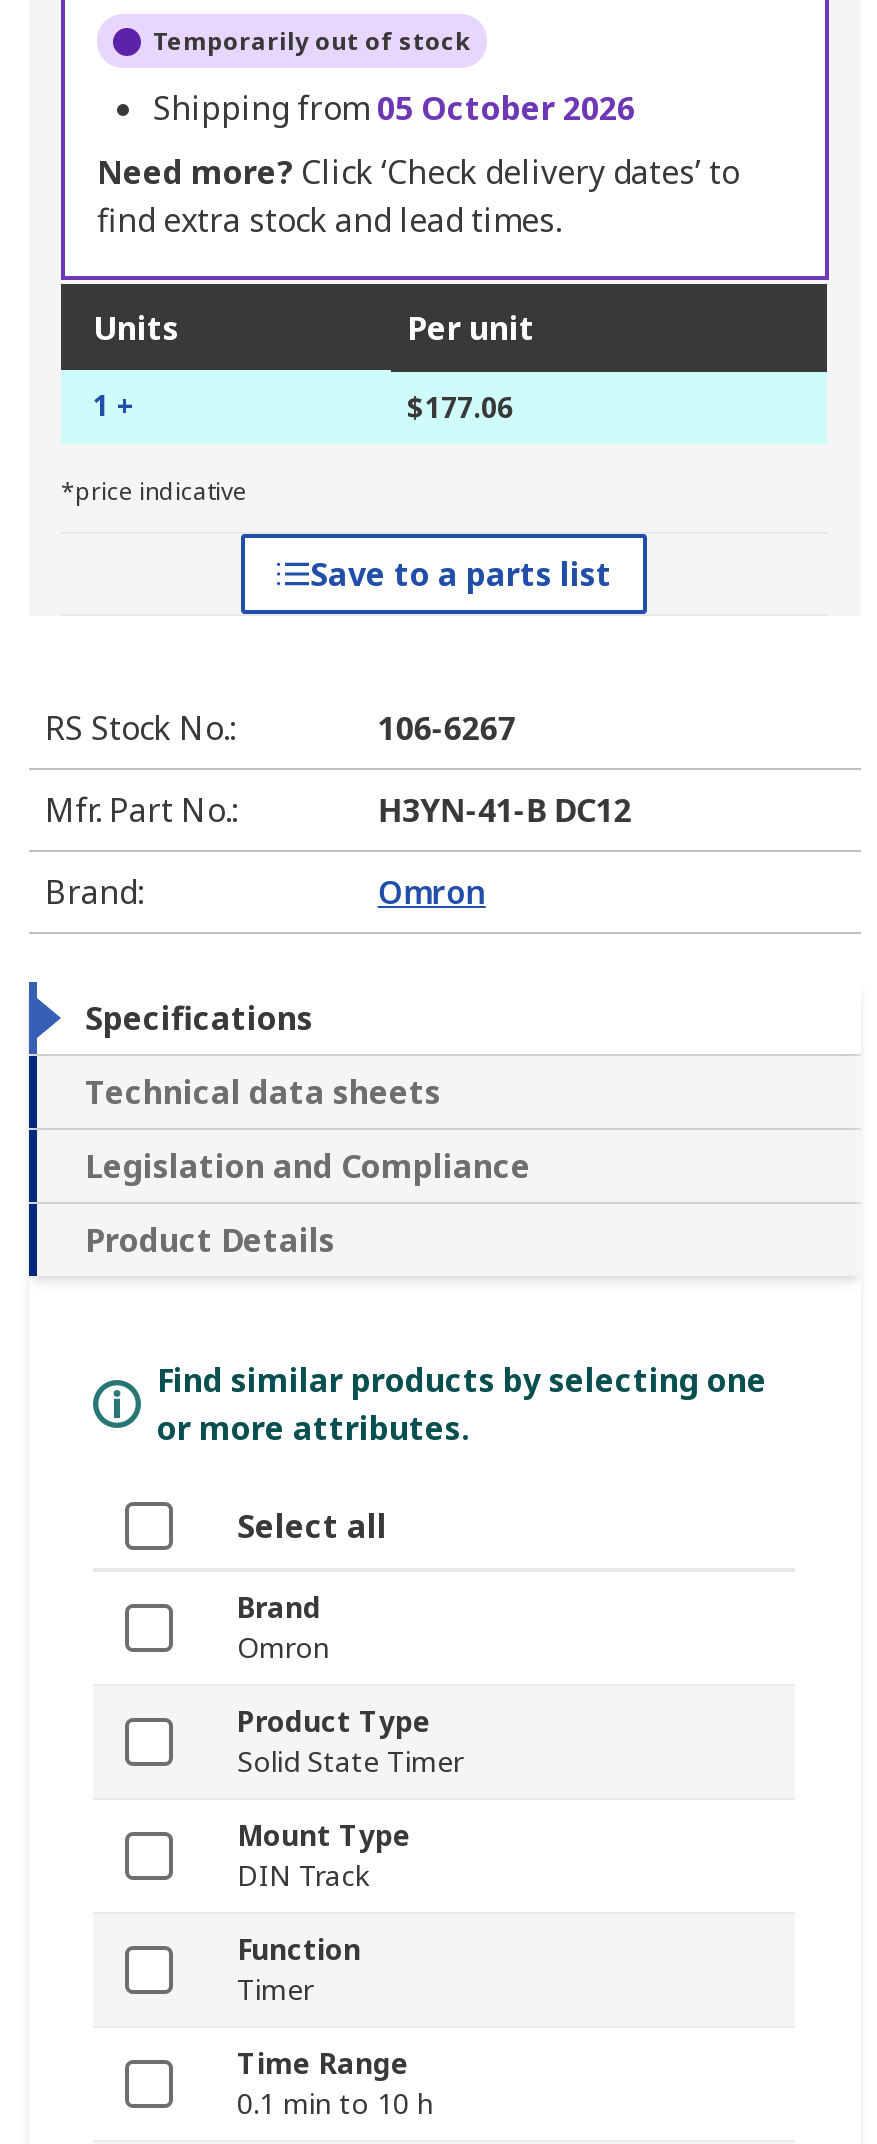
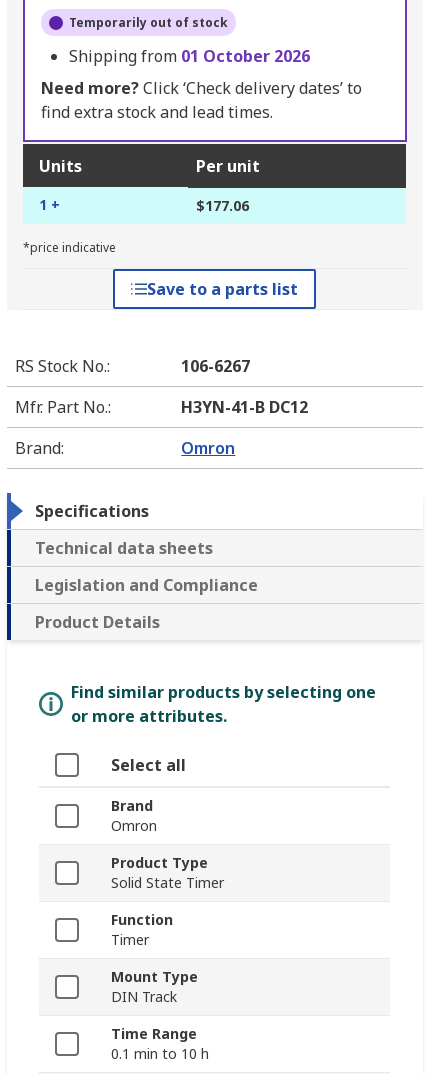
- Shipping from 05 October 2026
+ Shipping from 01 October 2026

moved down: Mount Type | DIN Track

moved up: Function | Timer
